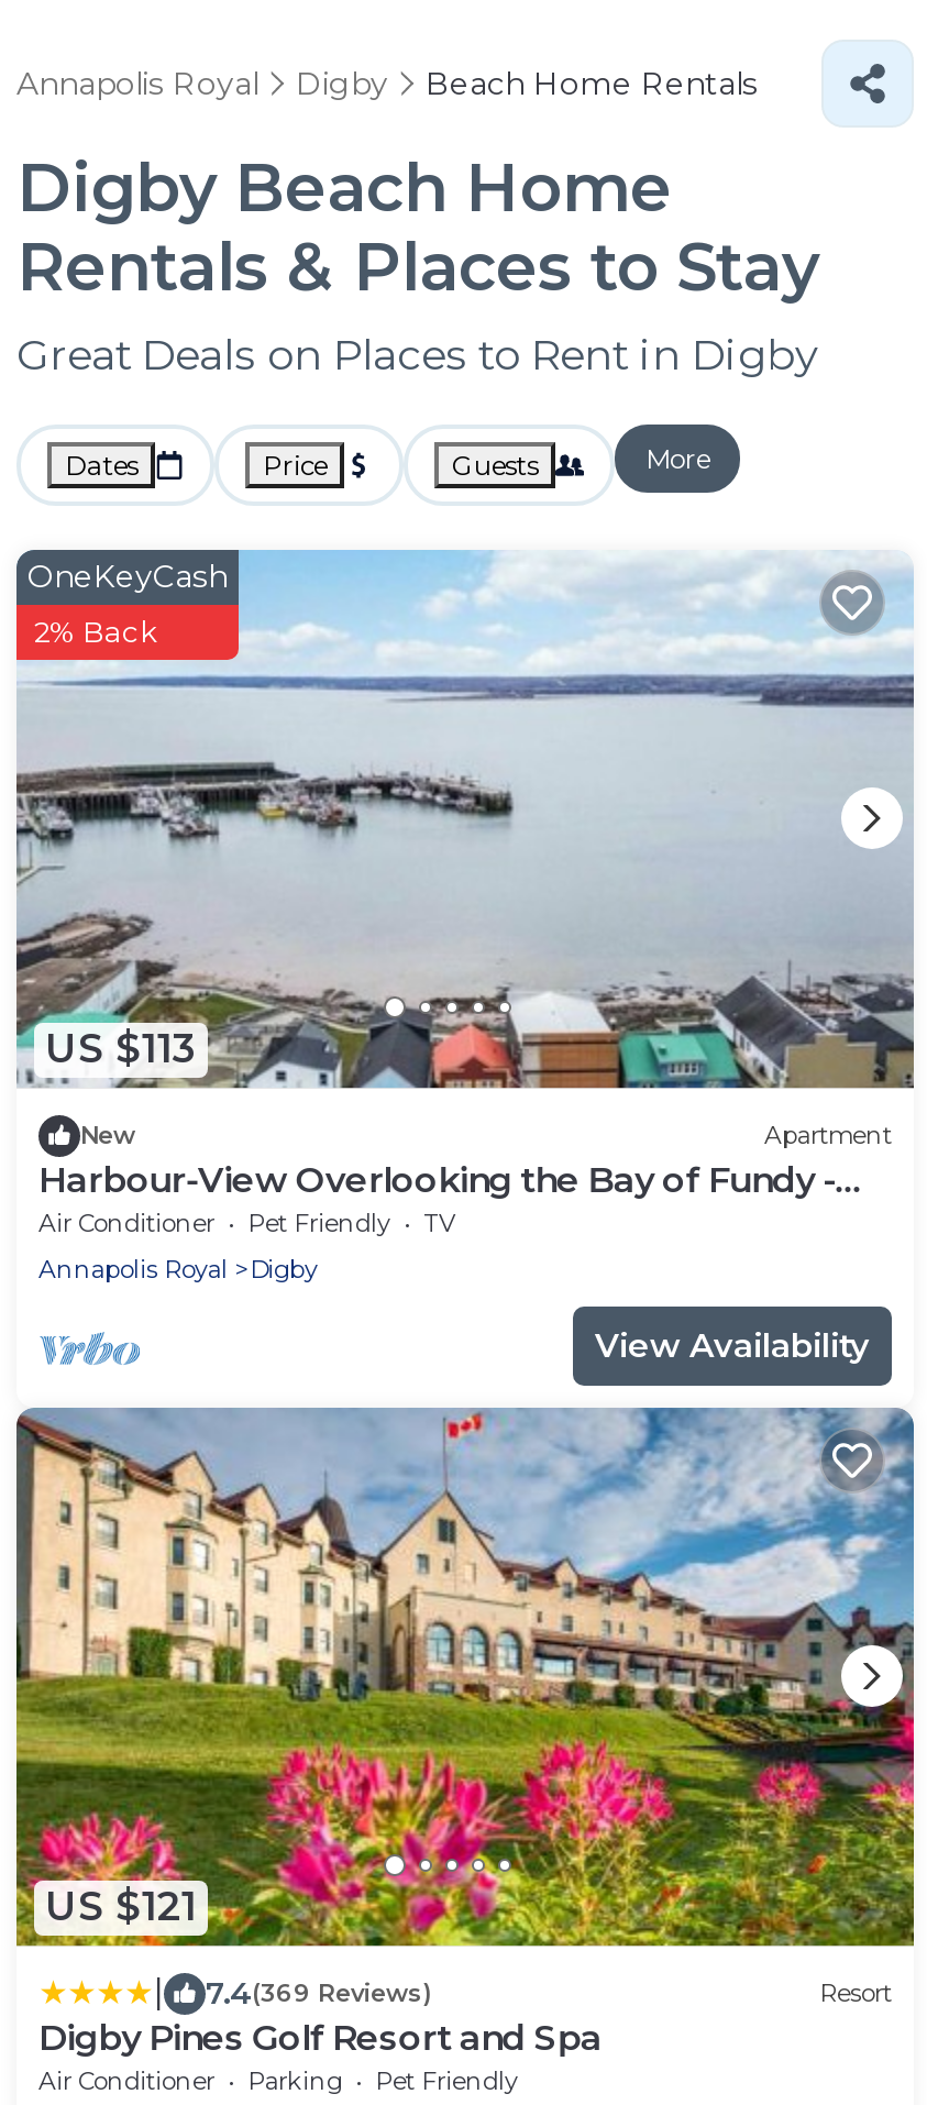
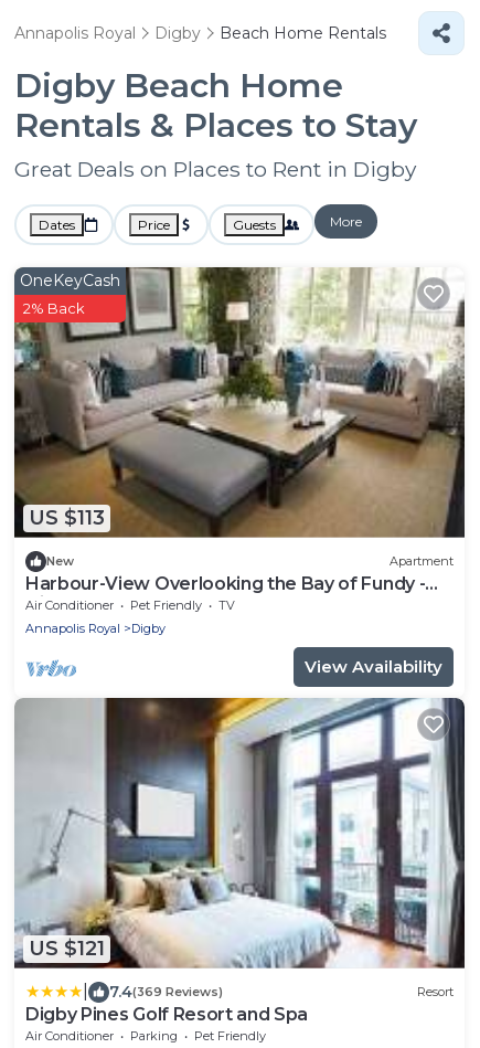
- [image]
+ [image]

- [image]
+ [image]
